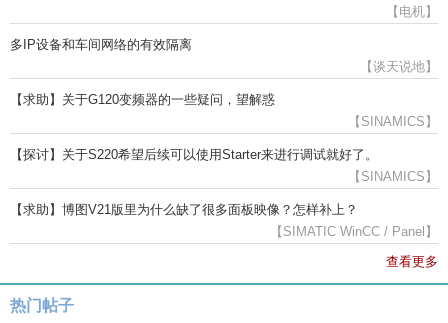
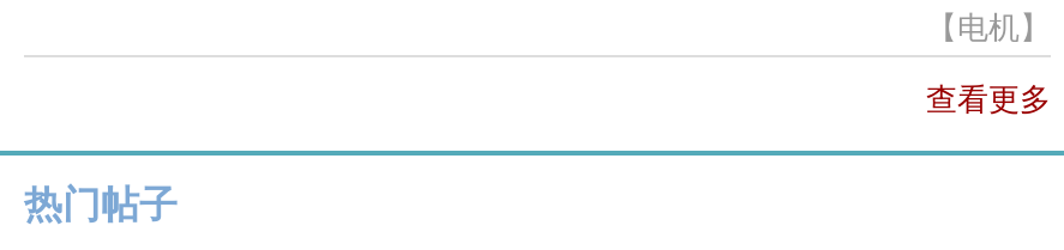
- 多IP设备和车间网络的有效隔离
- 【谈天说地】
- 【求助】关于G120变频器的一些疑问，望解惑
- 【SINAMICS】
- 【探讨】关于S220希望后续可以使用Starter来进行调试就好了。
- 【SINAMICS】
- 【求助】博图V21版里为什么缺了很多面板映像？怎样补上？
- 【SIMATIC WinCC / Panel】
